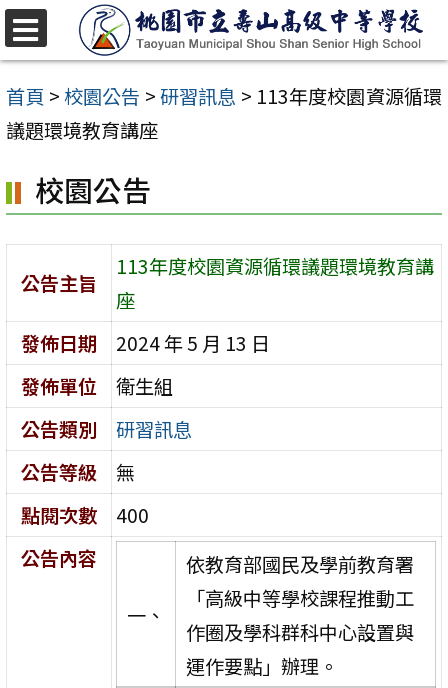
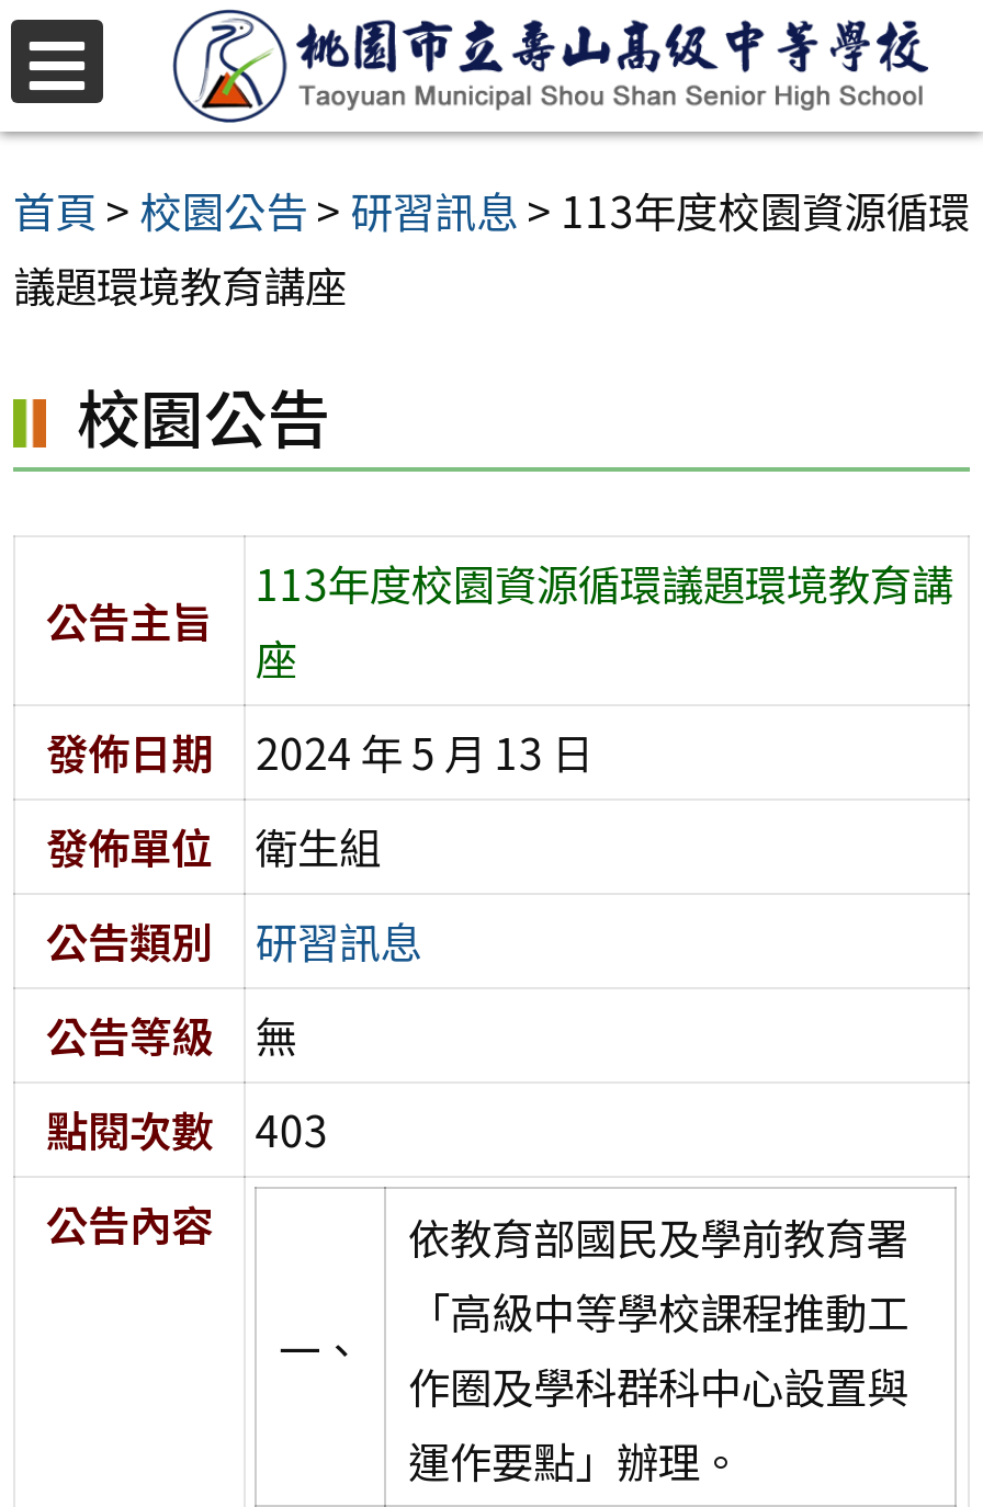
- 點閱次數 400
+ 點閱次數 403
